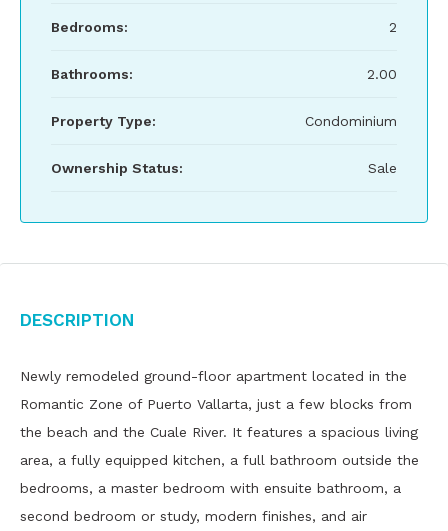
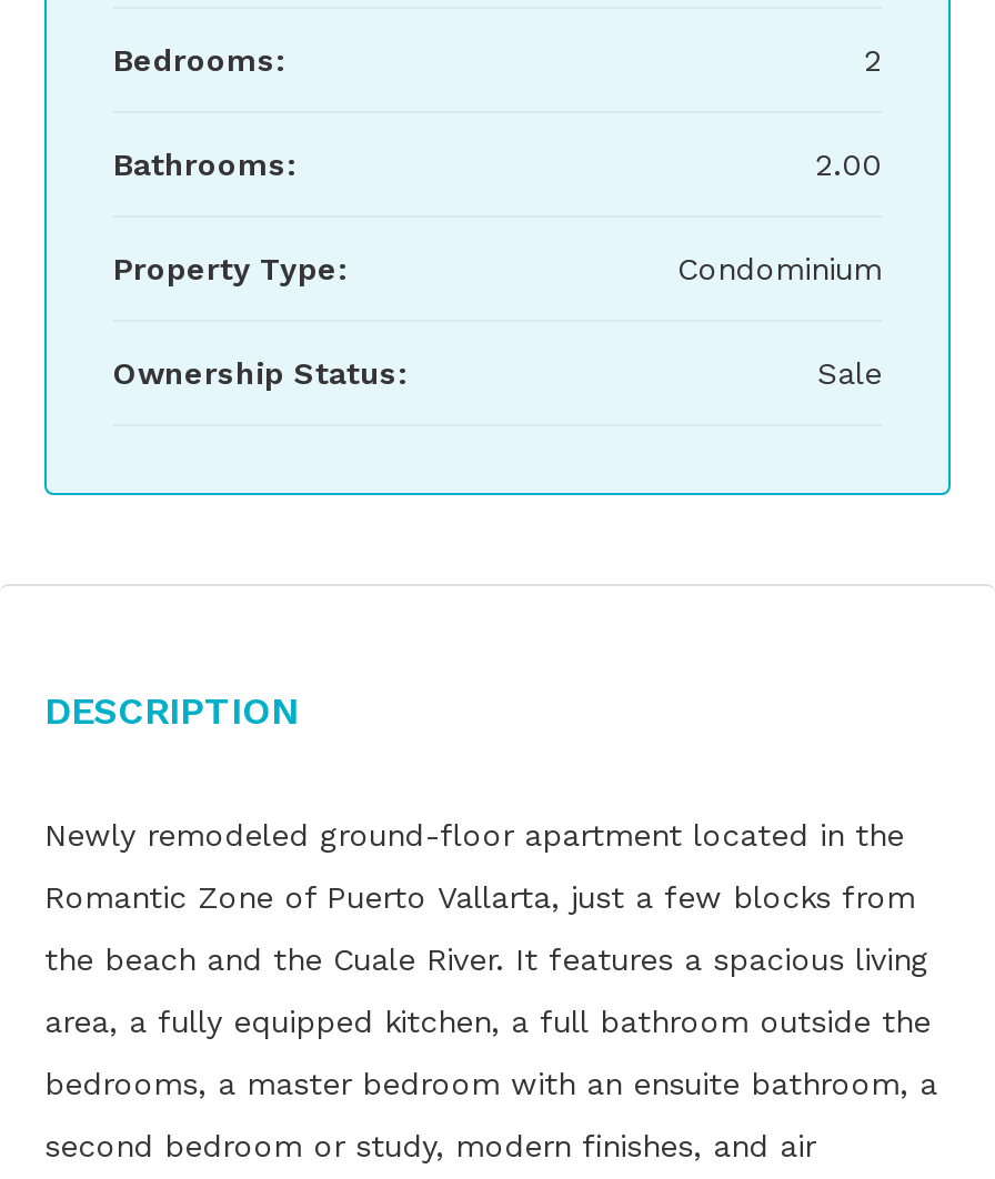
- bedrooms, a master bedroom with ensuite bathroom, a
+ bedrooms, a master bedroom with an ensuite bathroom, a
